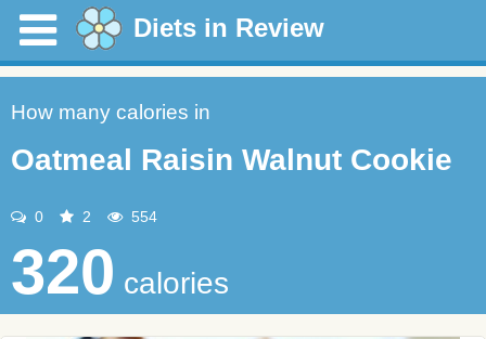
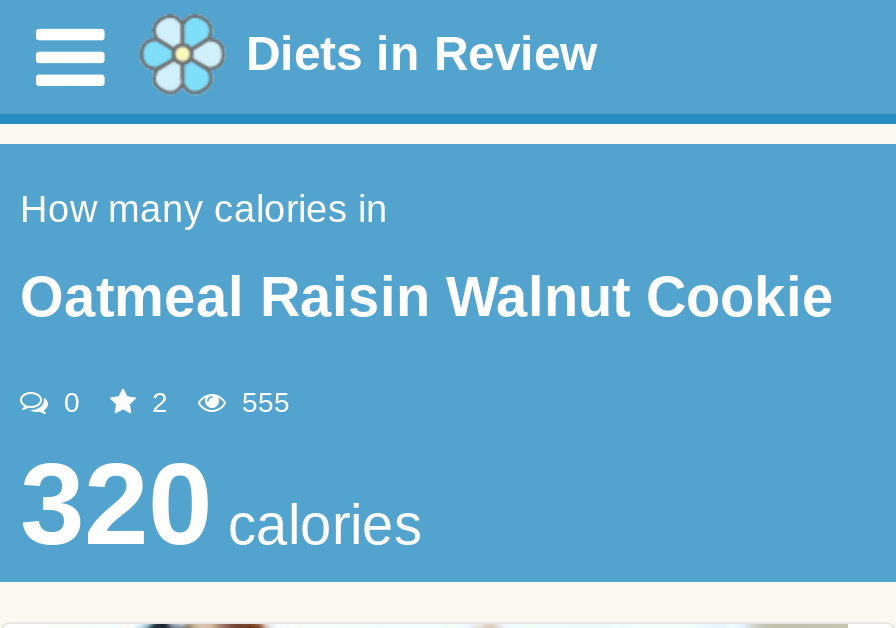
- 554
+ 555
